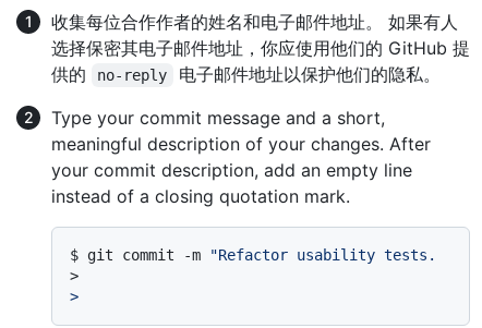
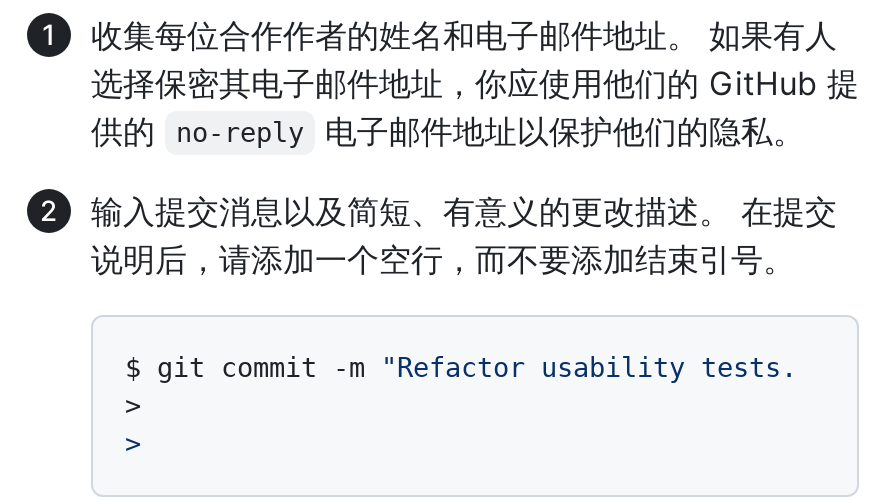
- Type your commit message and a short,
- meaningful description of your changes. After
- your commit description, add an empty line
- instead of a closing quotation mark.
+ 输入提交消息以及简短、有意义的更改描述。 在提交
+ 说明后，请添加一个空行，而不要添加结束引号。
